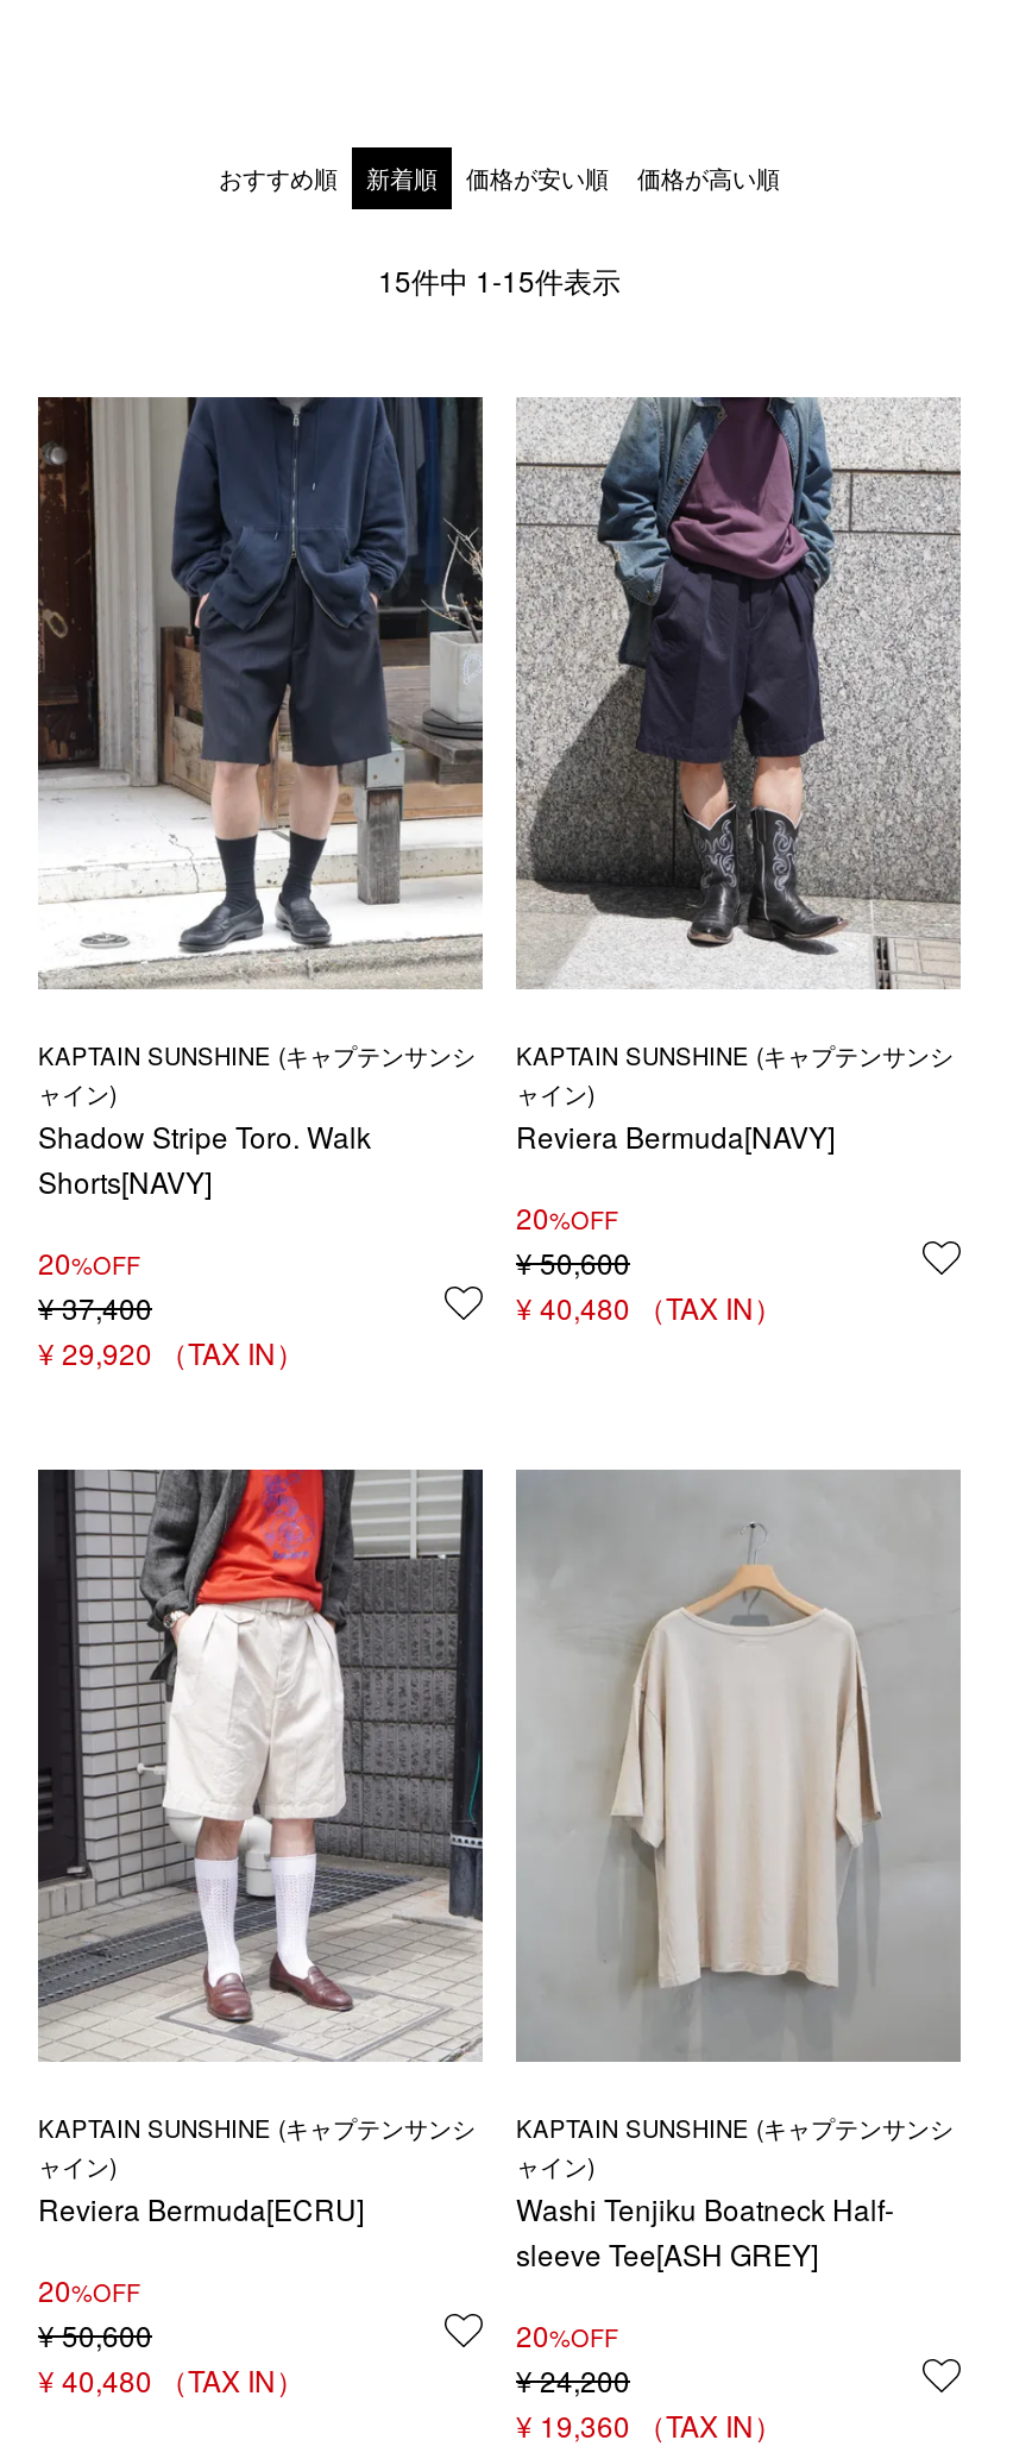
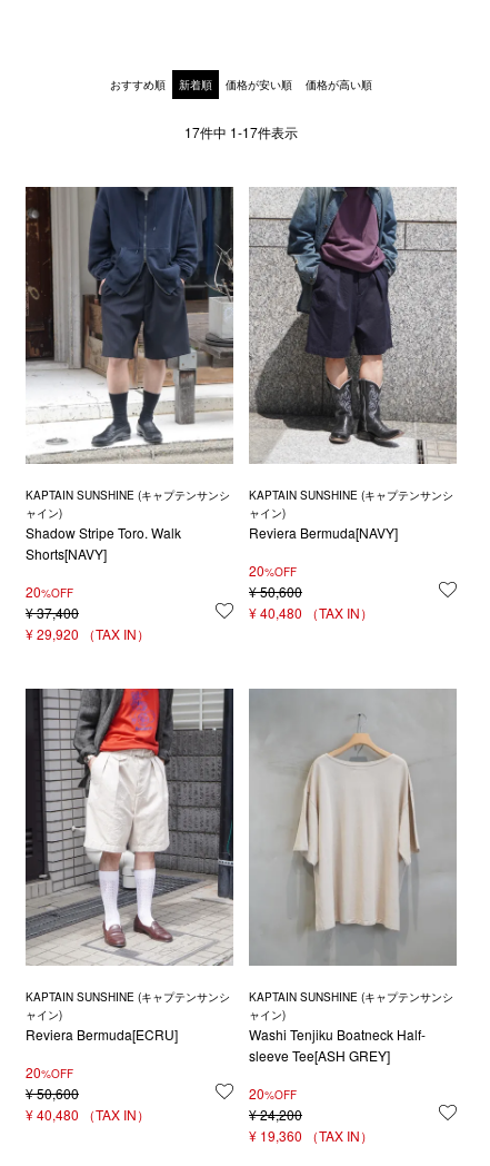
- 15件中 1 - 15件表示
+ 17件中 1 - 17件表示
